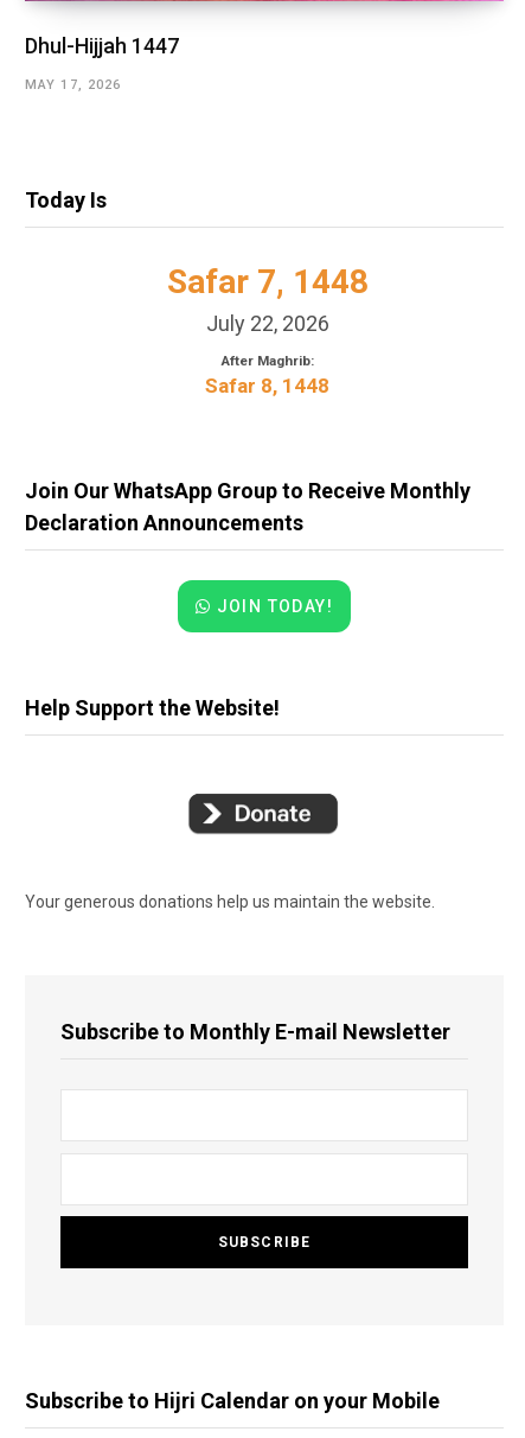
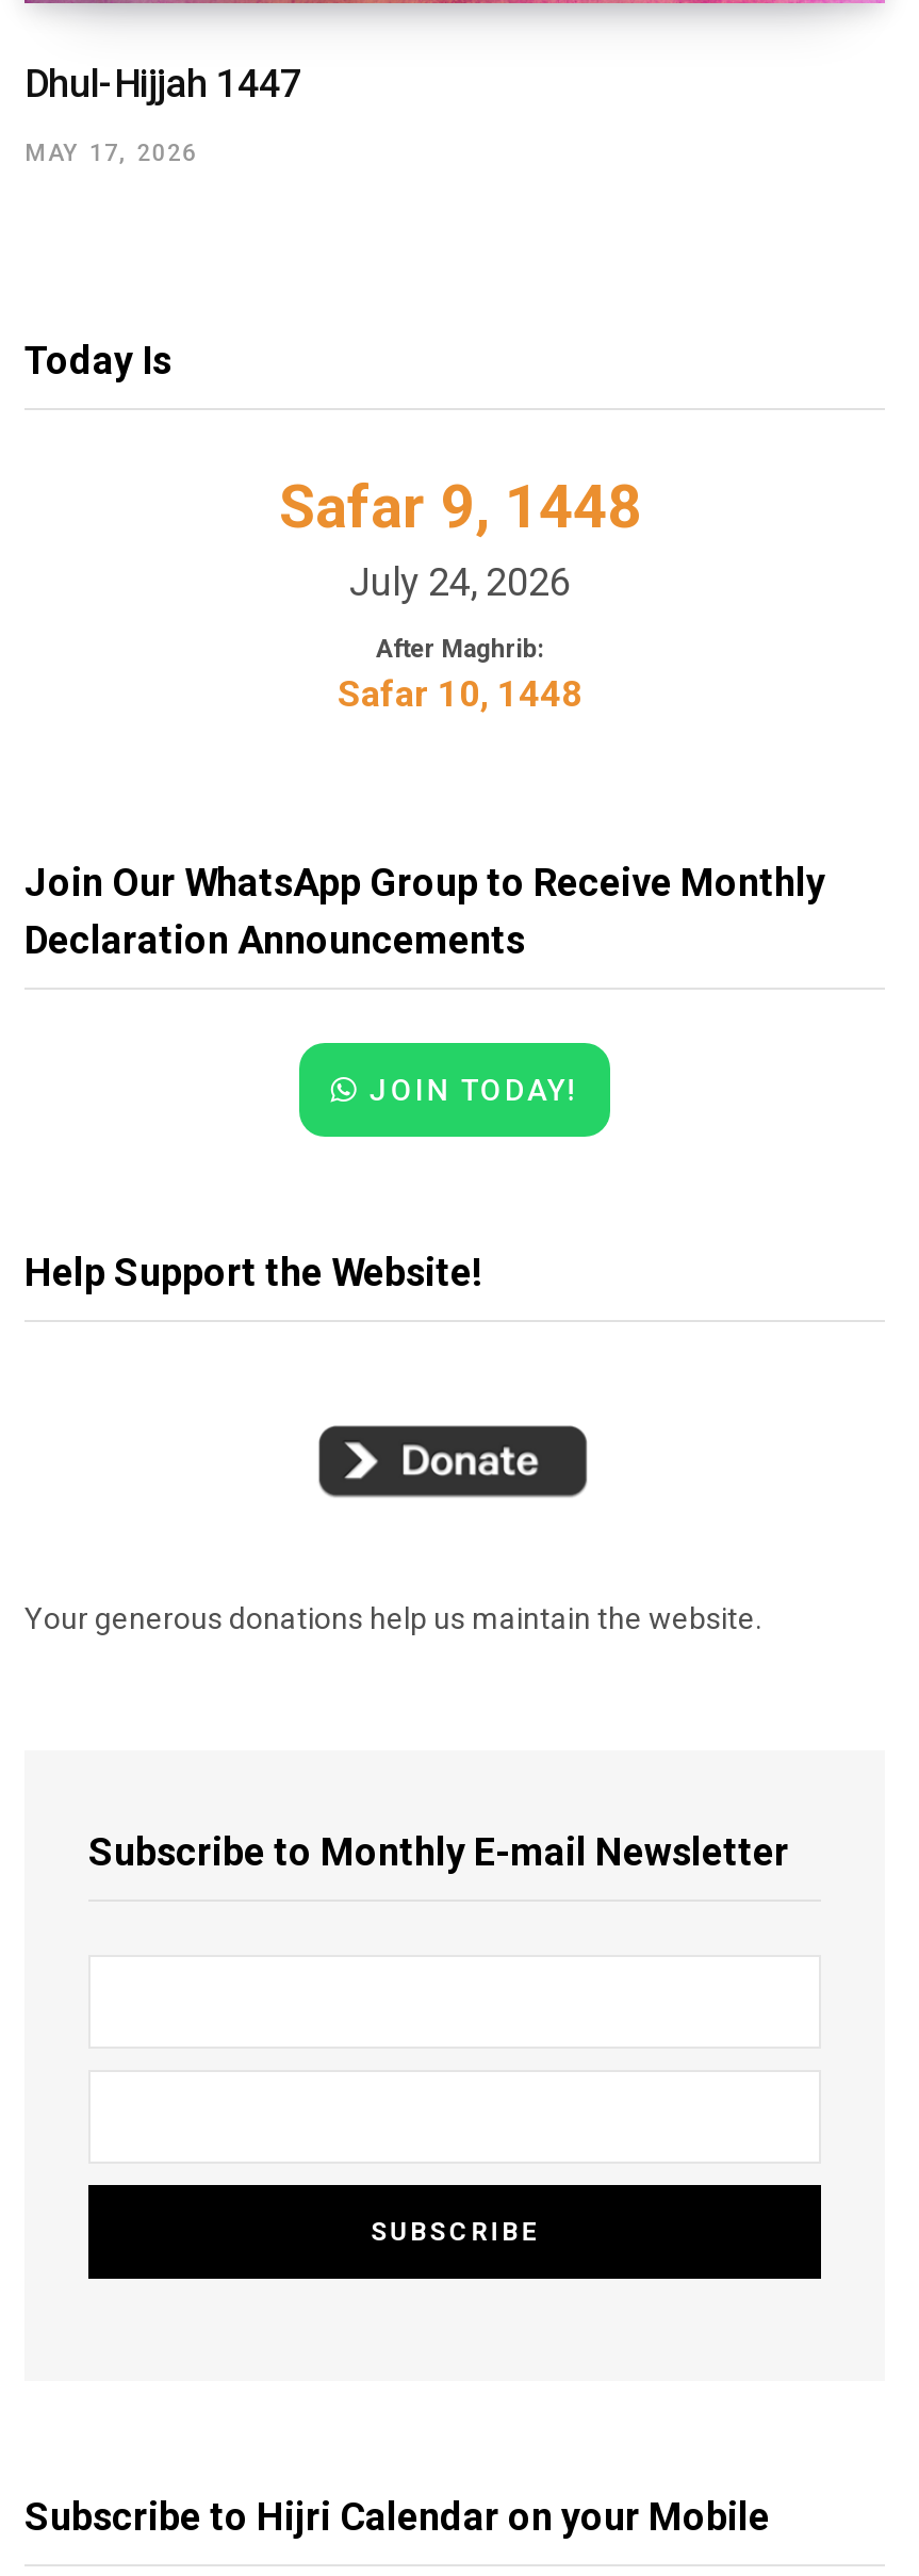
- Safar 7, 1448
+ Safar 9, 1448

- July 22, 2026
+ July 24, 2026

- Safar 8, 1448
+ Safar 10, 1448
